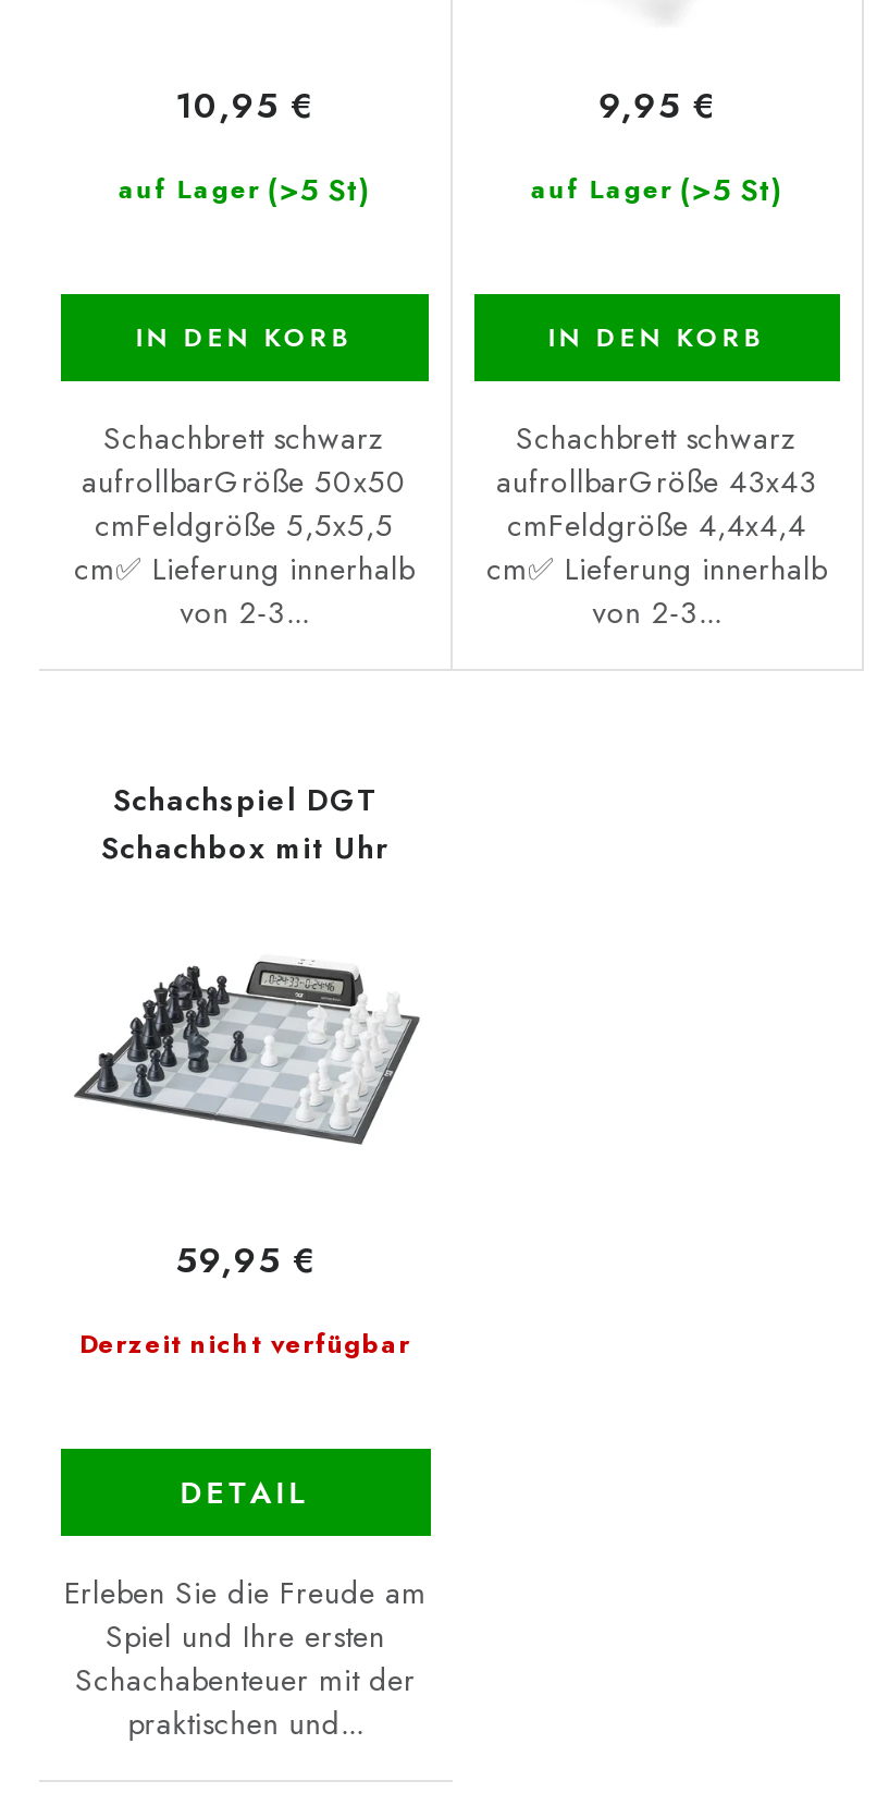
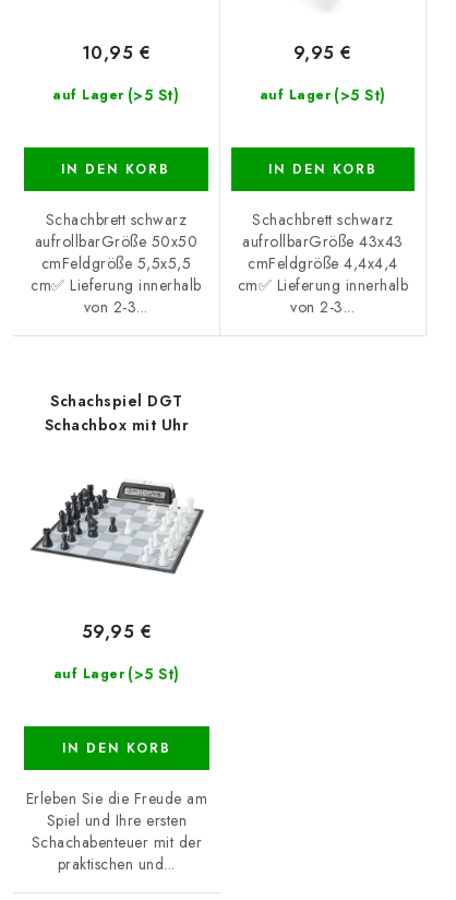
- Derzeit nicht verfügbar
+ auf Lager (>5 St)

- DETAIL
+ IN DEN KORB
